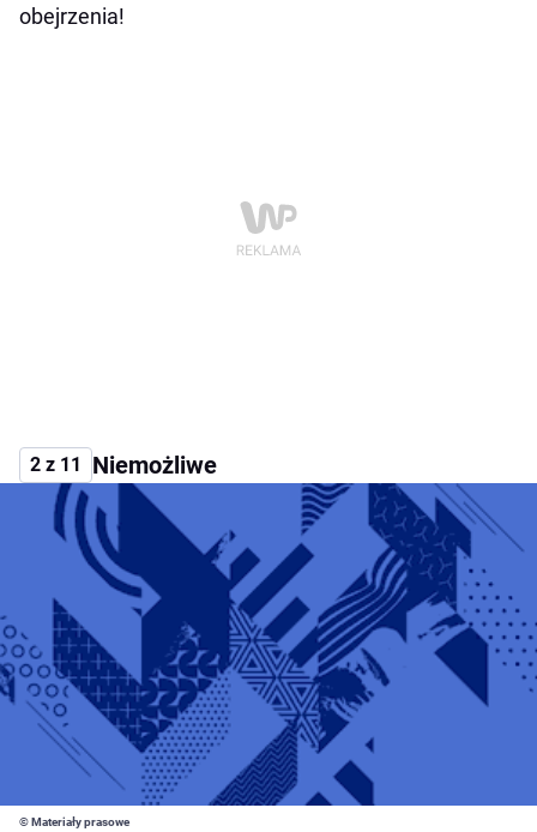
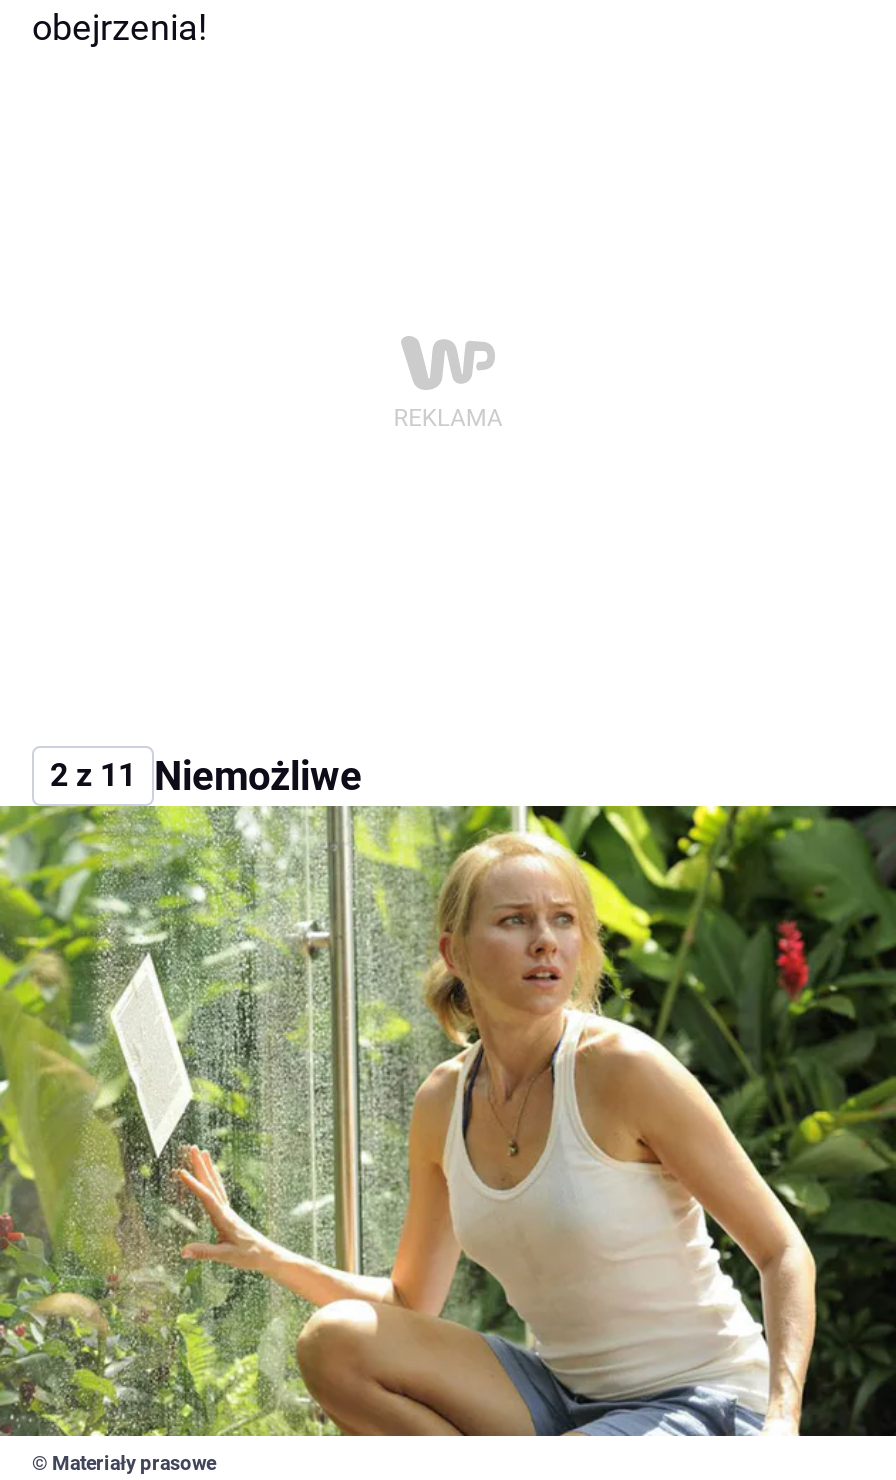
- [image]
+ [image]
